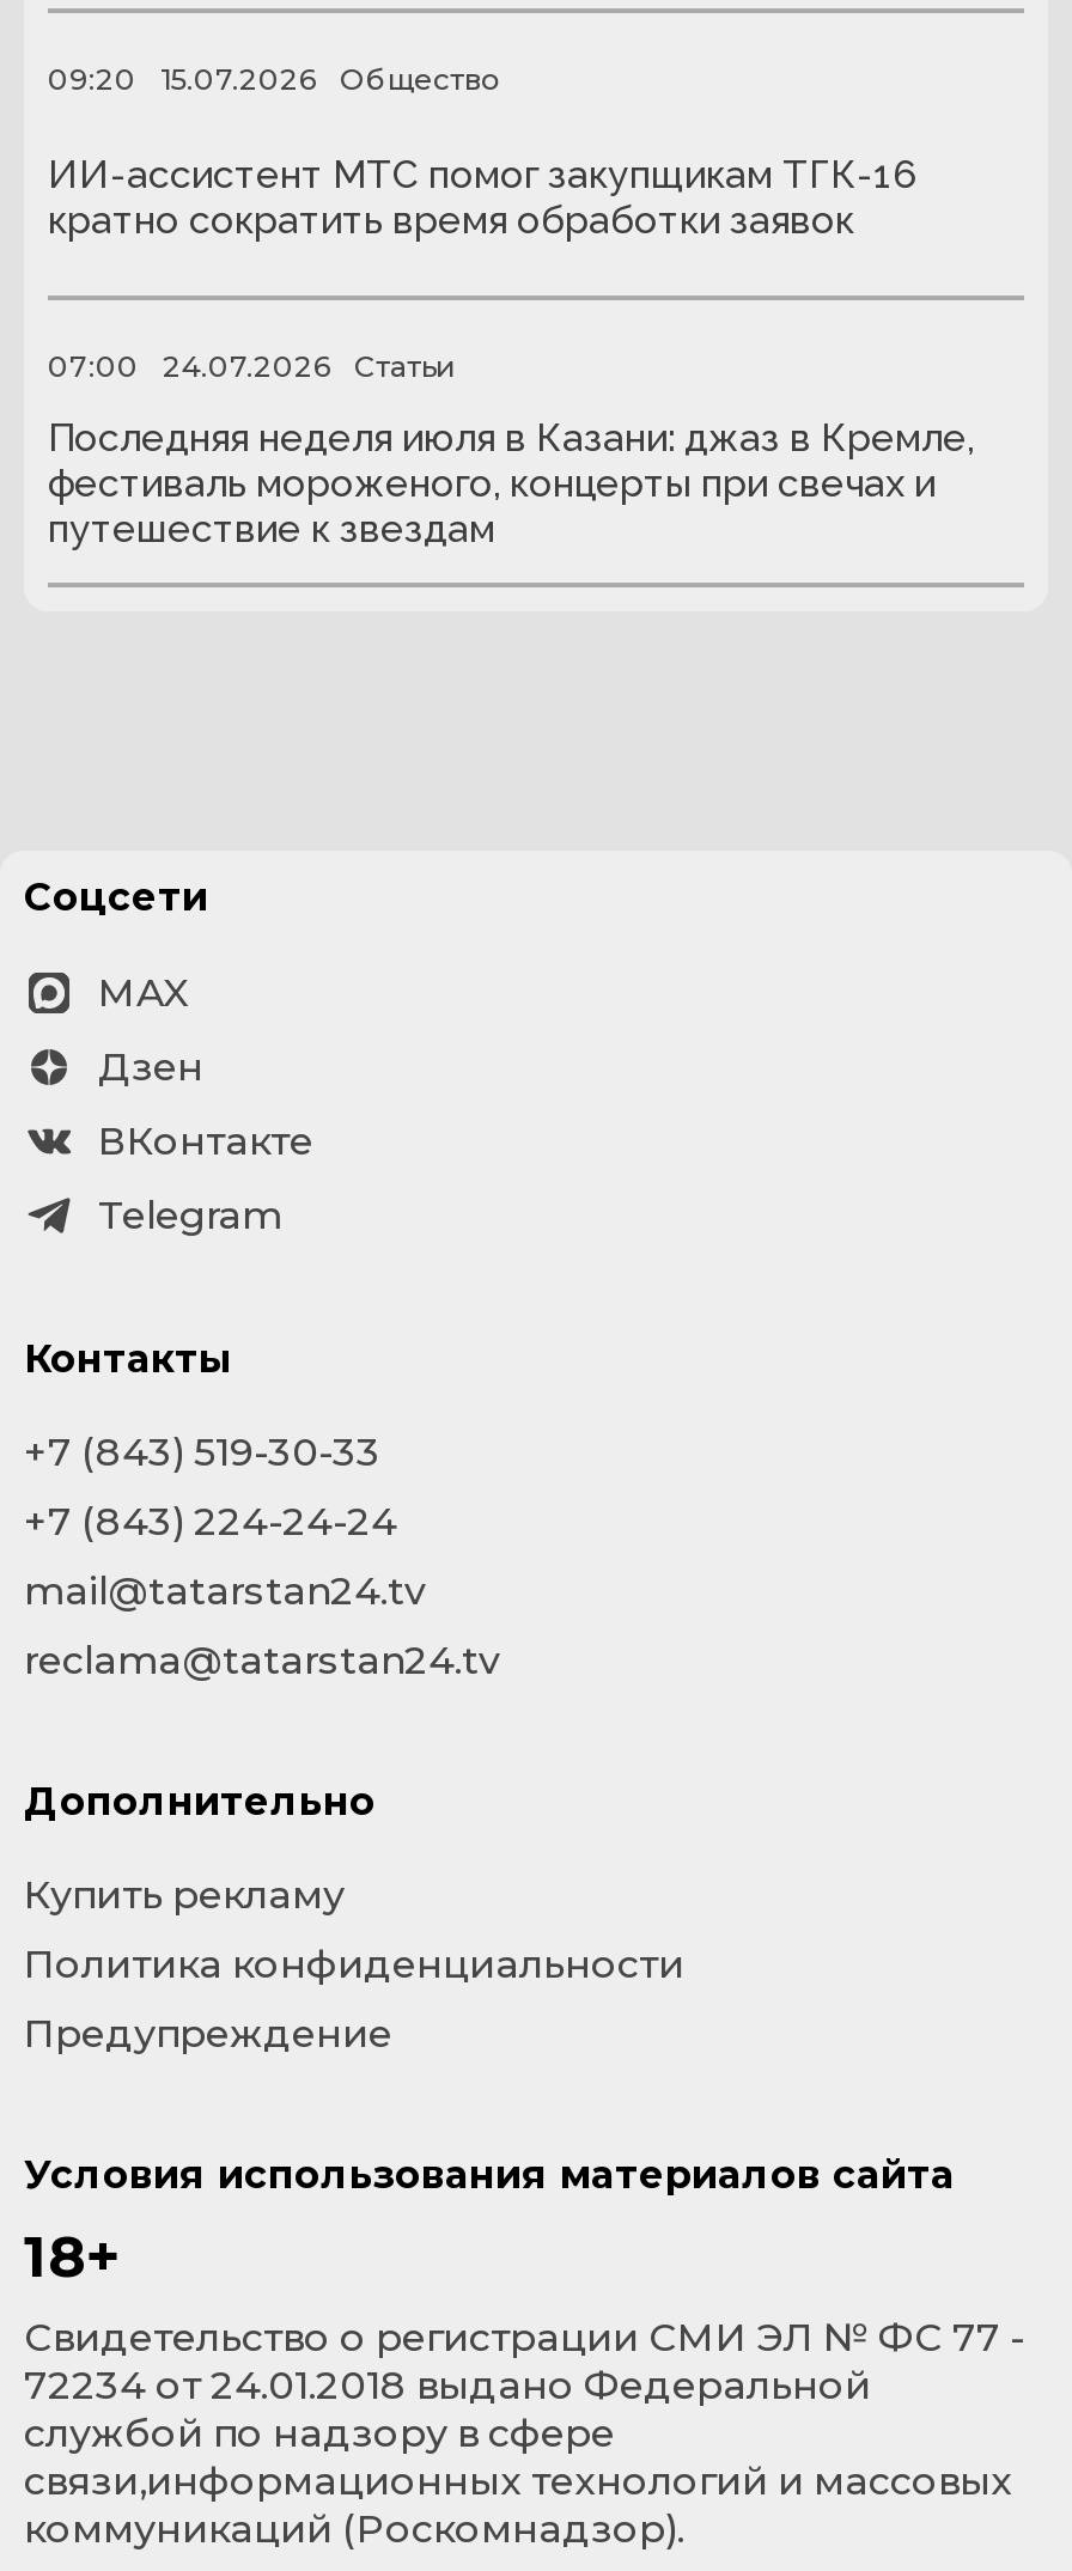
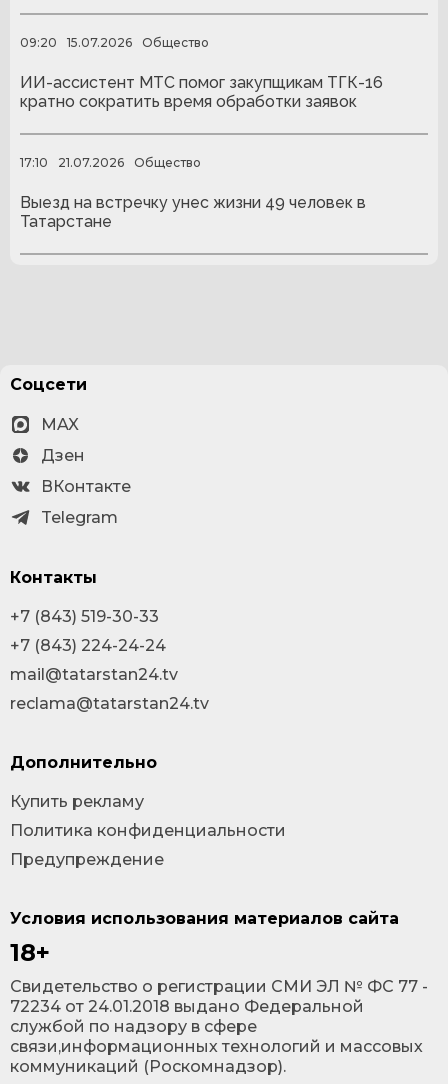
- 07:00
- 24.07.2026
- Статьи
+ 17:10
+ 21.07.2026
+ Общество

- Последняя неделя июля в Казани: джаз в Кремле,
- фестиваль мороженого, концерты при свечах и
- путешествие к звездам
+ Выезд на встречку унес жизни 49 человек в
+ Татарстане
